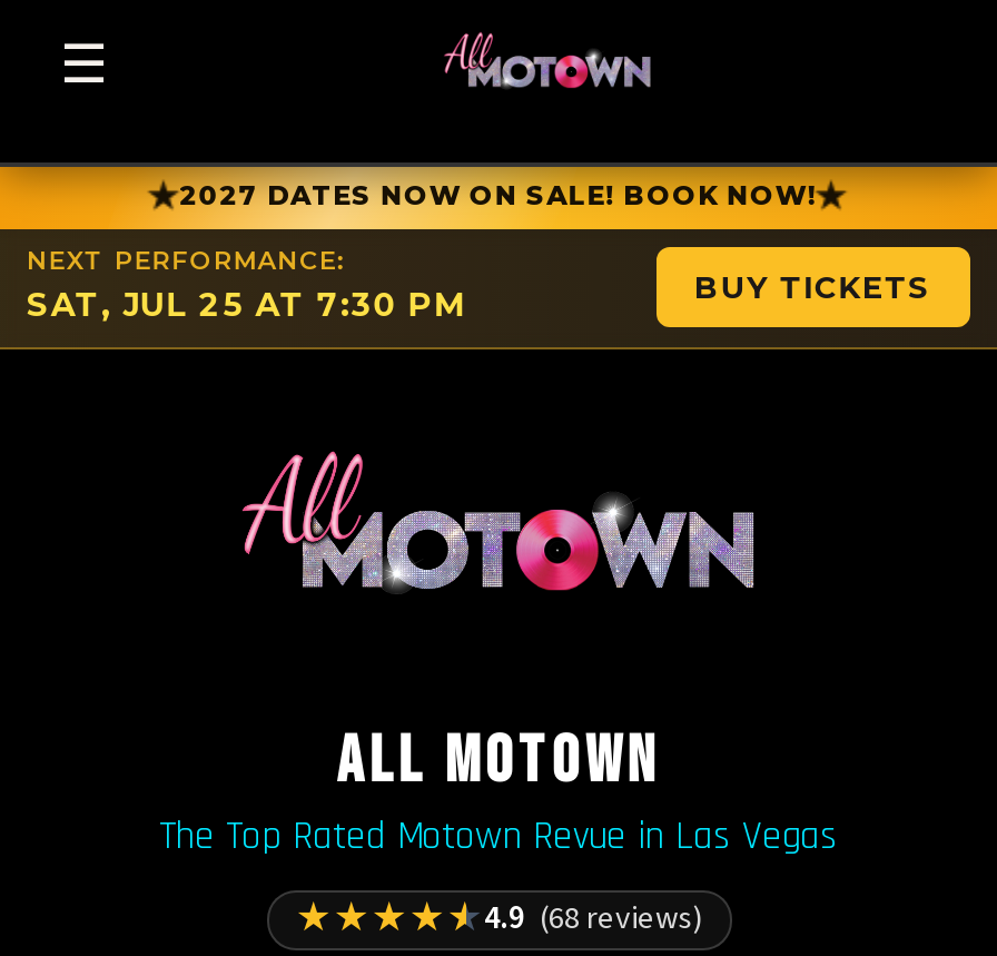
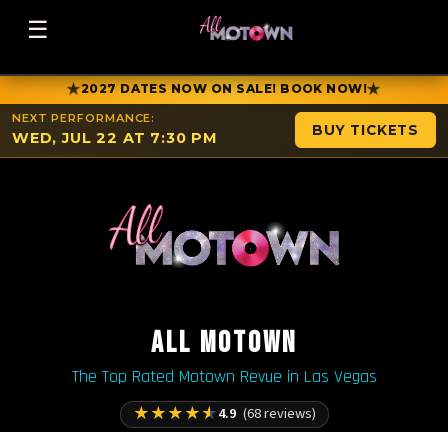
- SAT, JUL 25 AT 7:30 PM
+ WED, JUL 22 AT 7:30 PM
